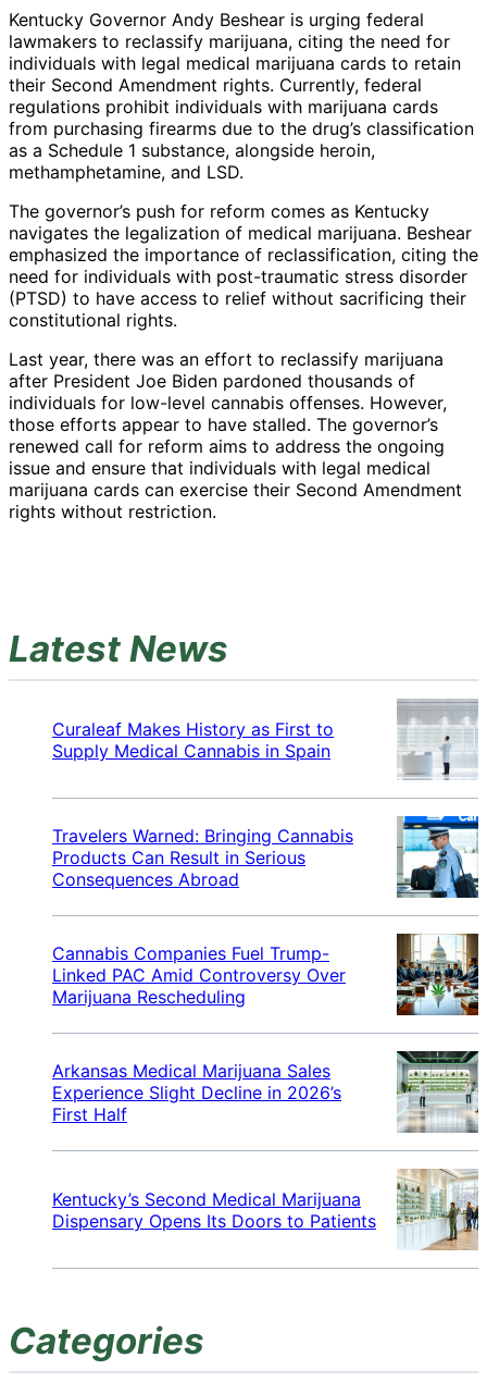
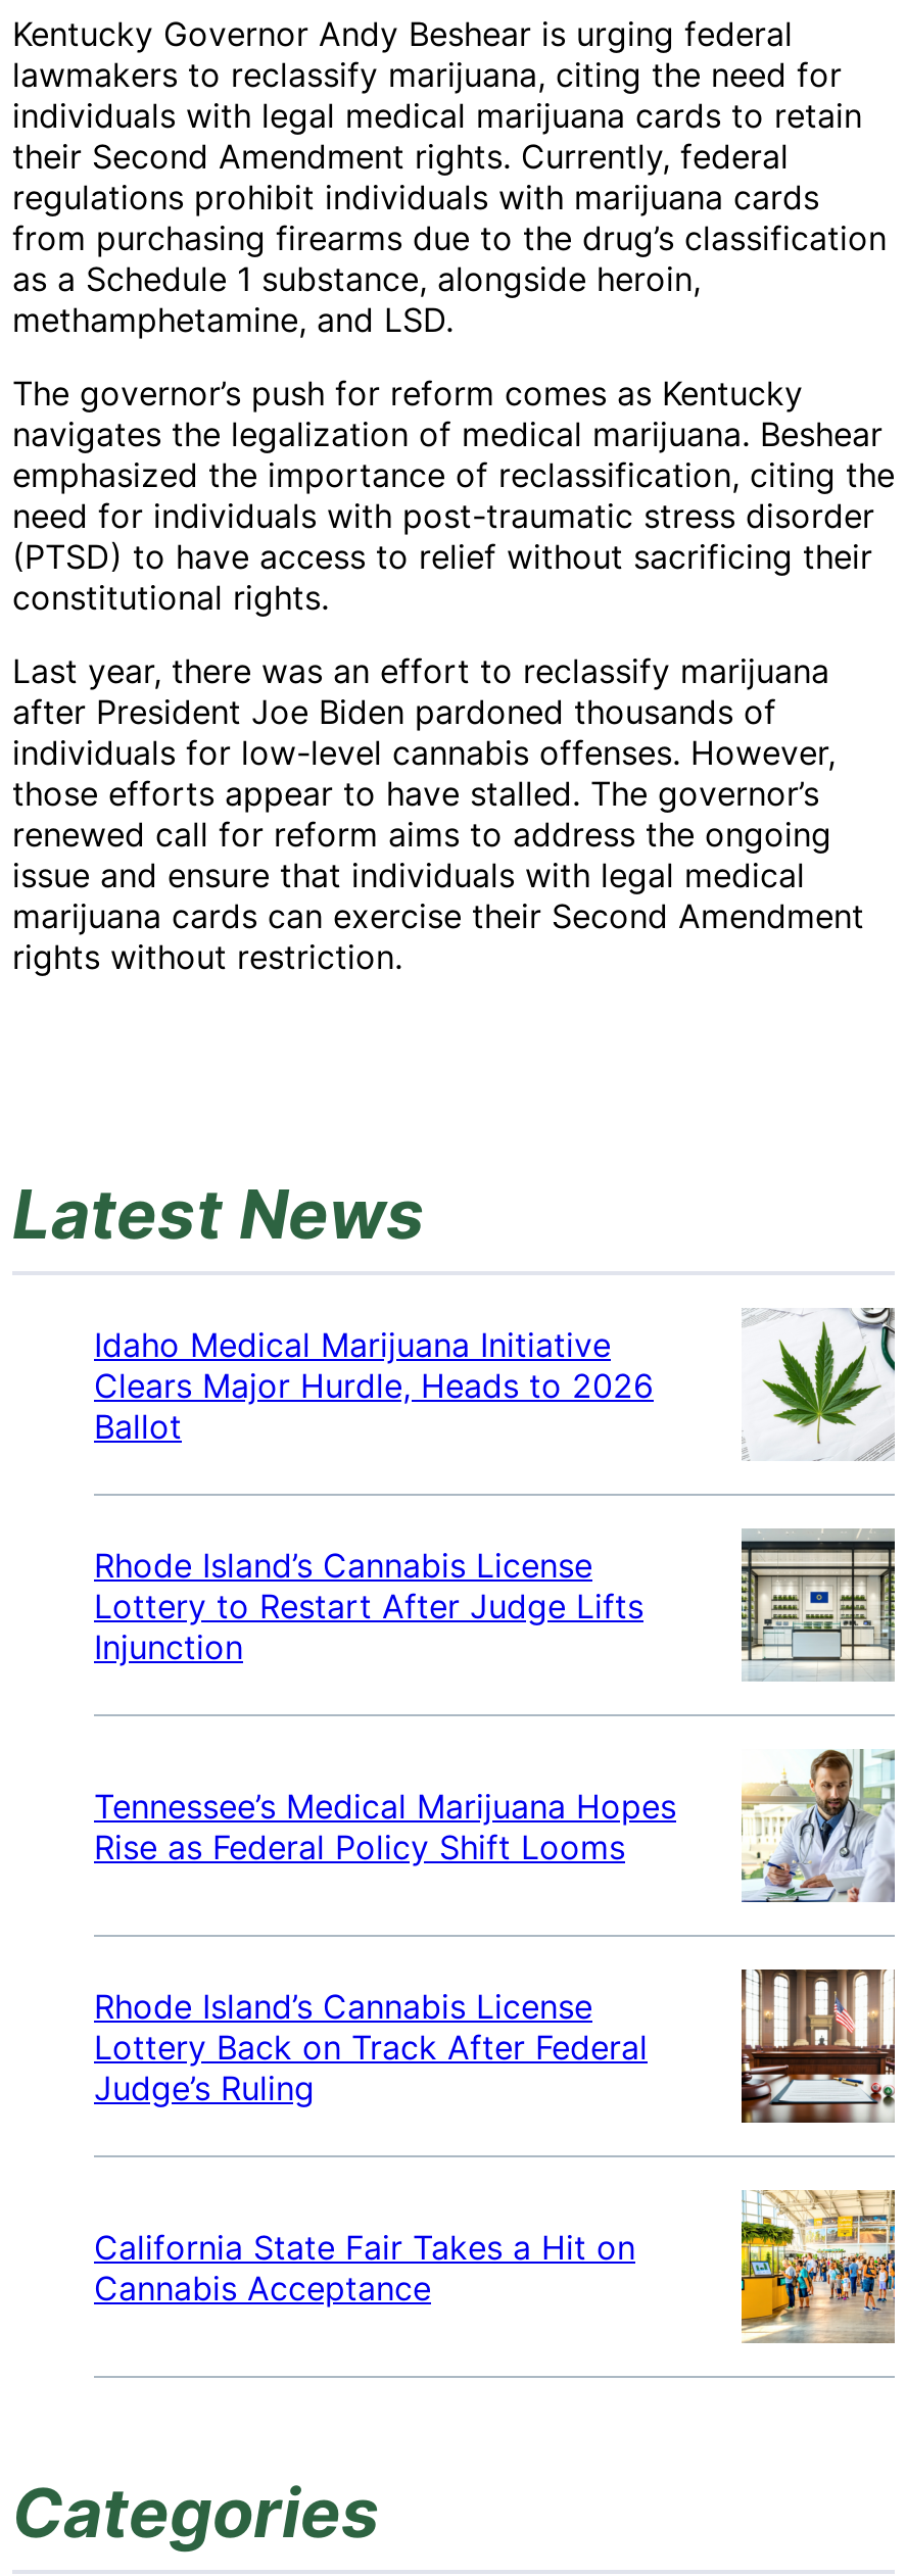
- [image]
+ [image]

- Curaleaf Makes History as First to
- Supply Medical Cannabis in Spain
+ Idaho Medical Marijuana Initiative
+ Clears Major Hurdle, Heads to 2026
+ Ballot

- [image]
+ [image]

- Travelers Warned: Bringing Cannabis
- Products Can Result in Serious
- Consequences Abroad
+ Rhode Island’s Cannabis License
+ Lottery to Restart After Judge Lifts
+ Injunction

- [image]
+ [image]

- Cannabis Companies Fuel Trump-
- Linked PAC Amid Controversy Over
- Marijuana Rescheduling
+ Tennessee’s Medical Marijuana Hopes
+ Rise as Federal Policy Shift Looms

- [image]
+ [image]

- Arkansas Medical Marijuana Sales
- Experience Slight Decline in 2026’s
- First Half
+ Rhode Island’s Cannabis License
+ Lottery Back on Track After Federal
+ Judge’s Ruling

- [image]
+ [image]

- Kentucky’s Second Medical Marijuana
- Dispensary Opens Its Doors to Patients
+ California State Fair Takes a Hit on
+ Cannabis Acceptance
